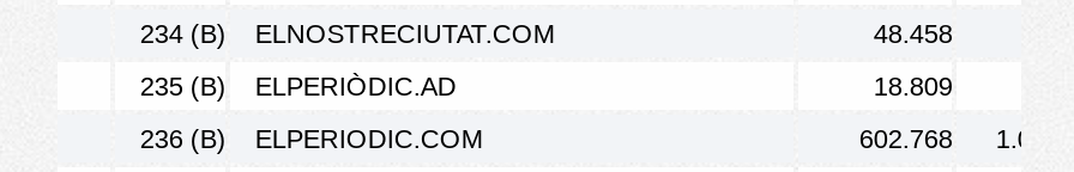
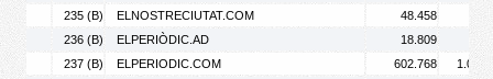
- 234 (B) ELNOSTRECIUTAT.COM
+ 235 (B) ELNOSTRECIUTAT.COM

- 235 (B) ELPERIÒDIC.AD
+ 236 (B) ELPERIÒDIC.AD

- 236 (B) ELPERIODIC.COM
+ 237 (B) ELPERIODIC.COM
